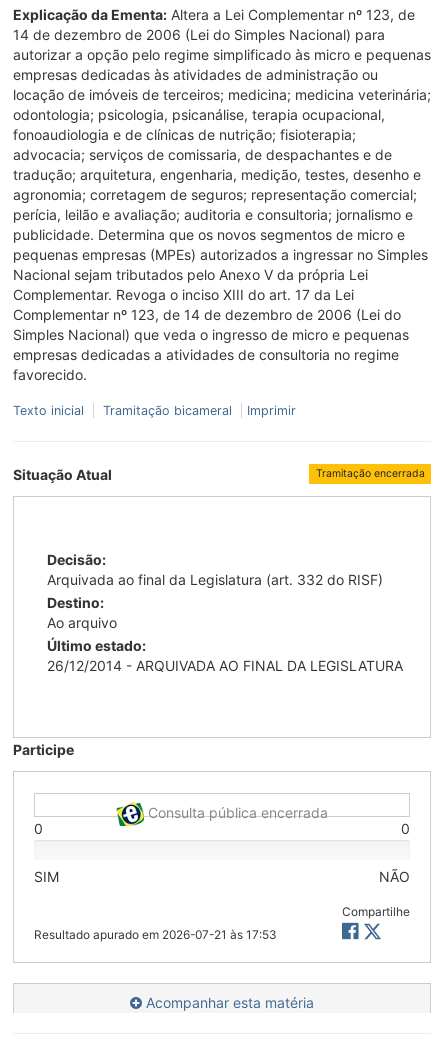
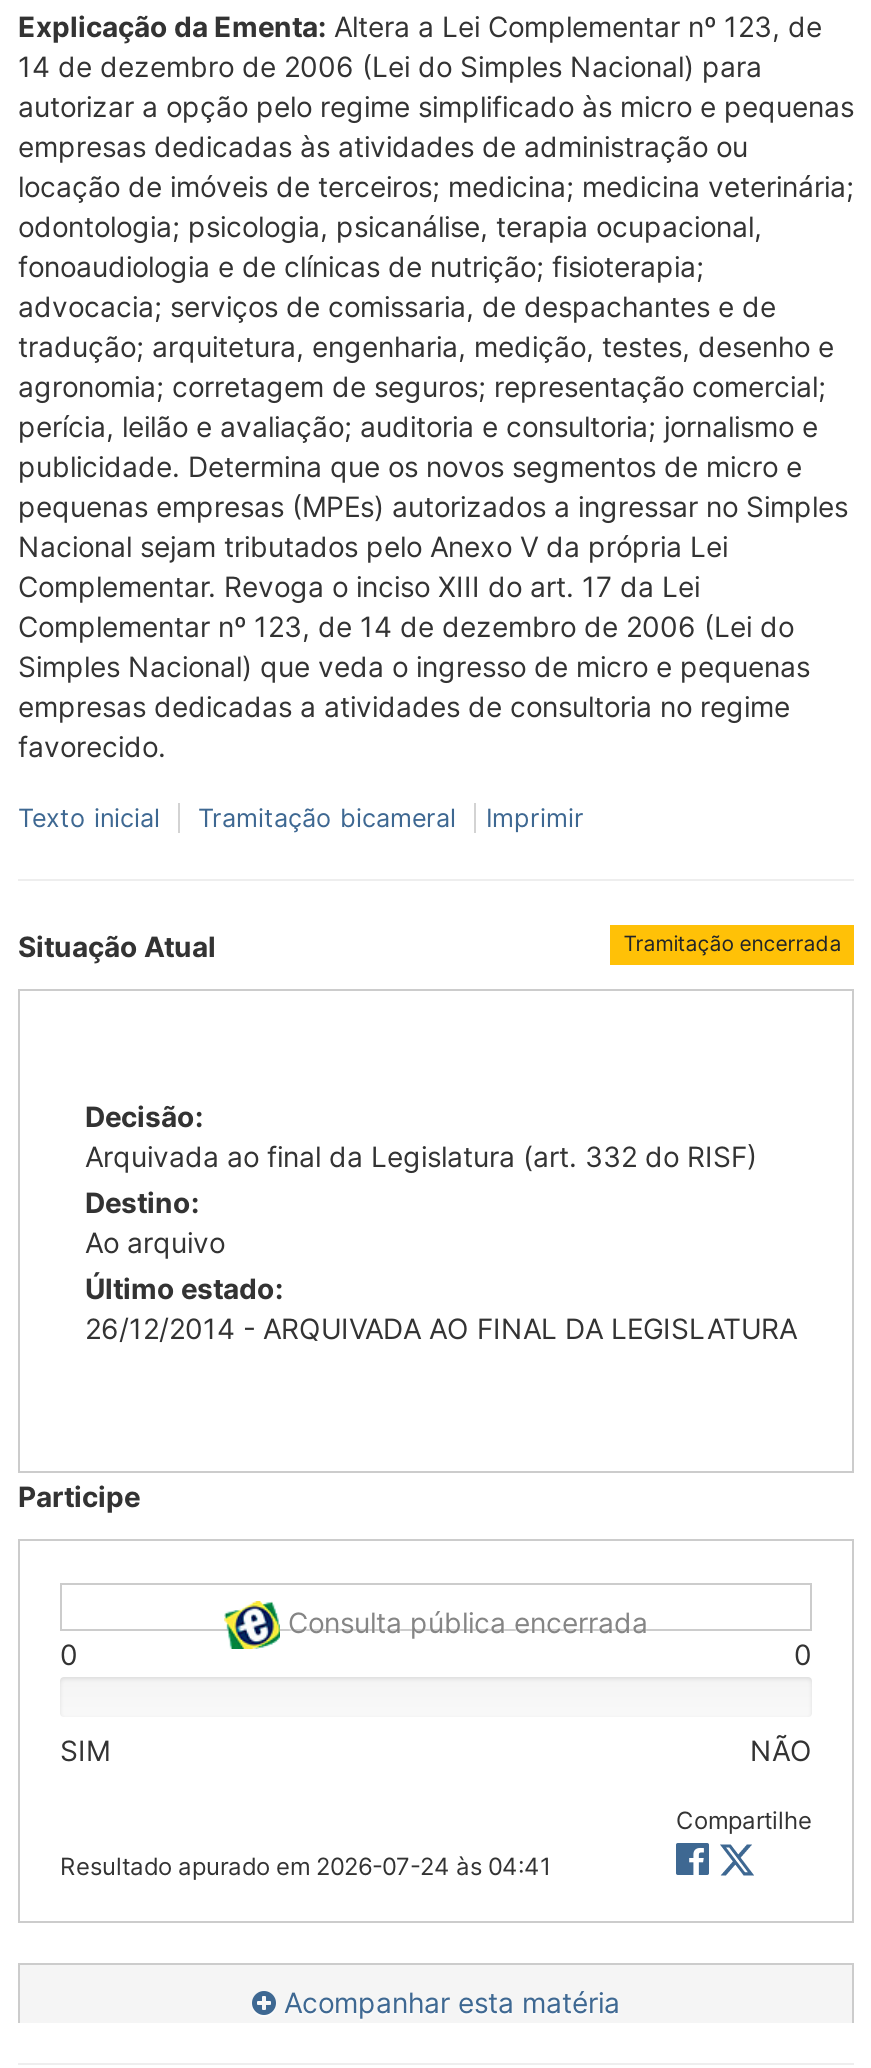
- Resultado apurado em 2026-07-21 às 17:53
+ Resultado apurado em 2026-07-24 às 04:41
